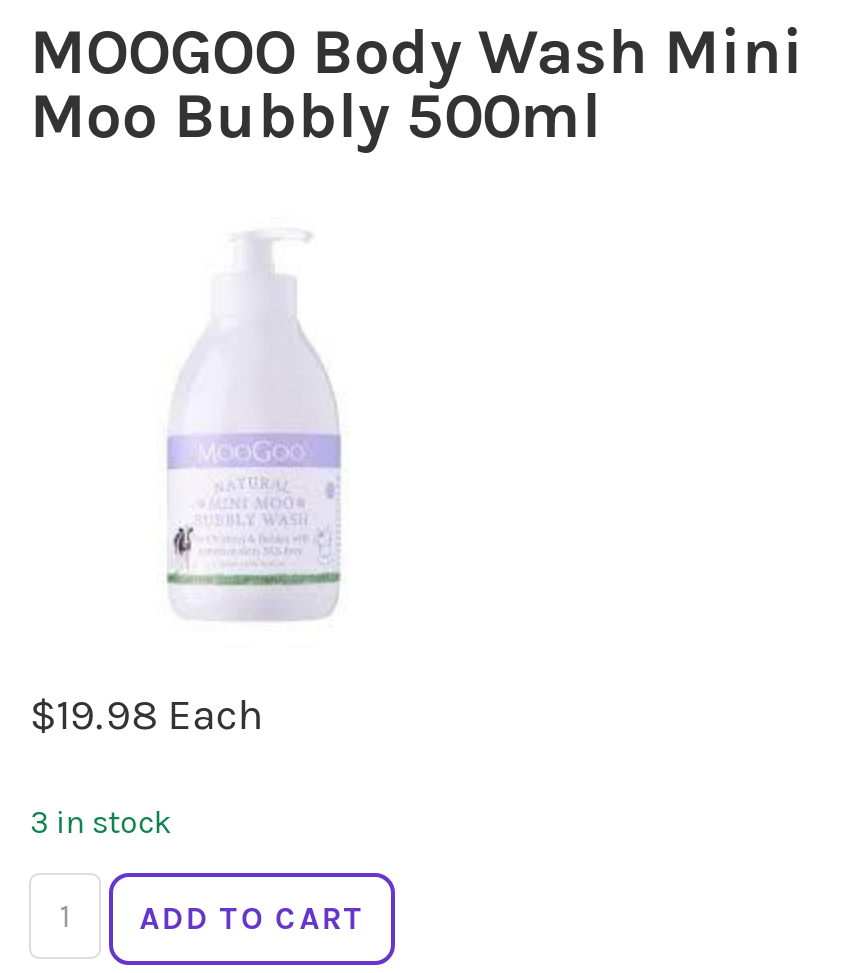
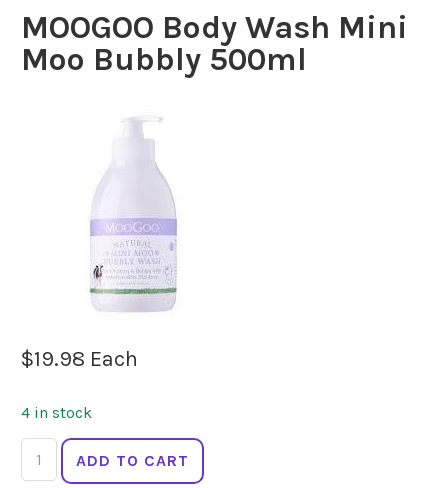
- 3 in stock
+ 4 in stock
